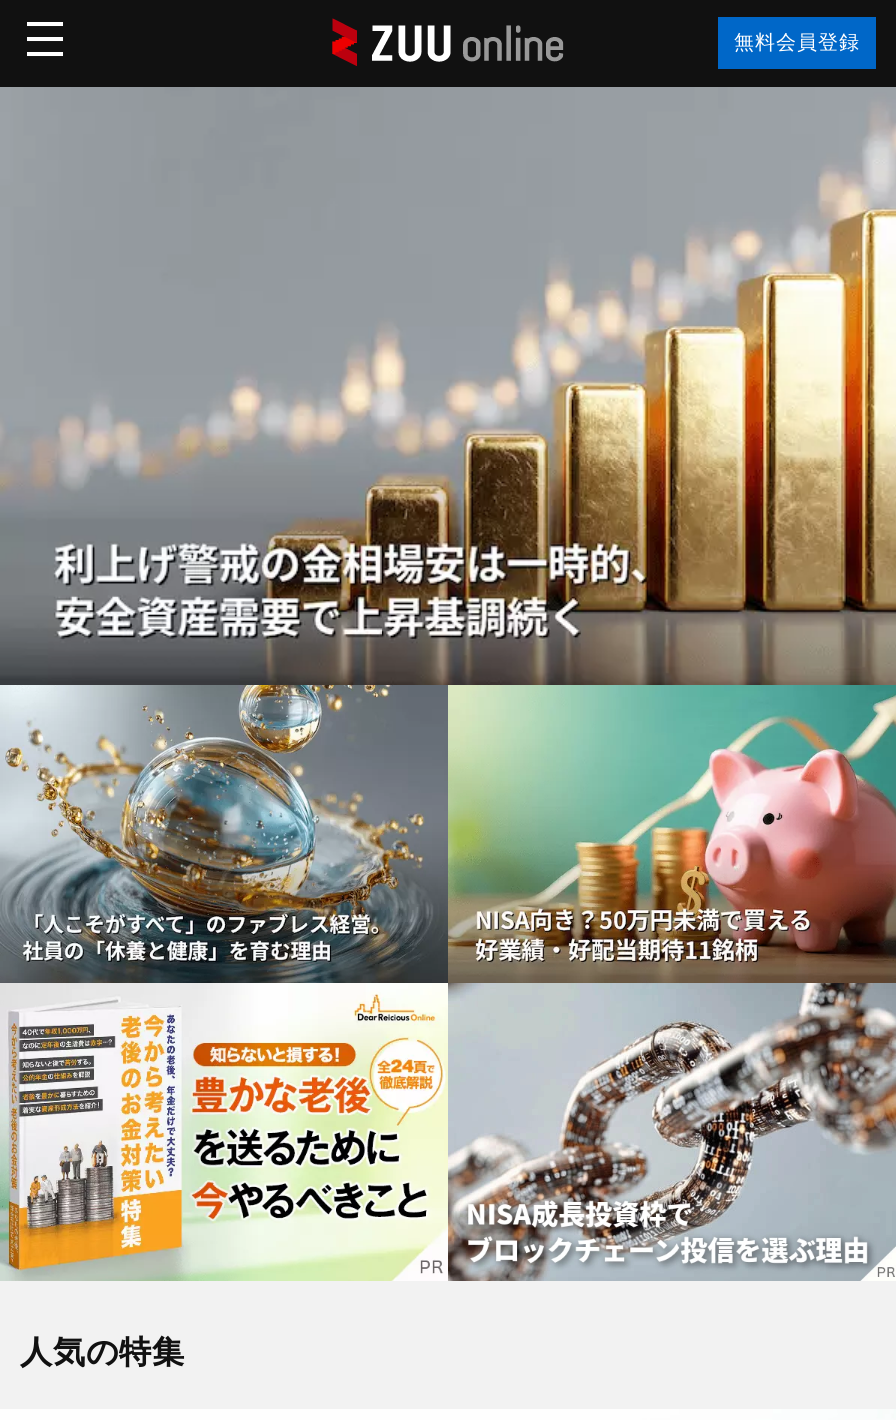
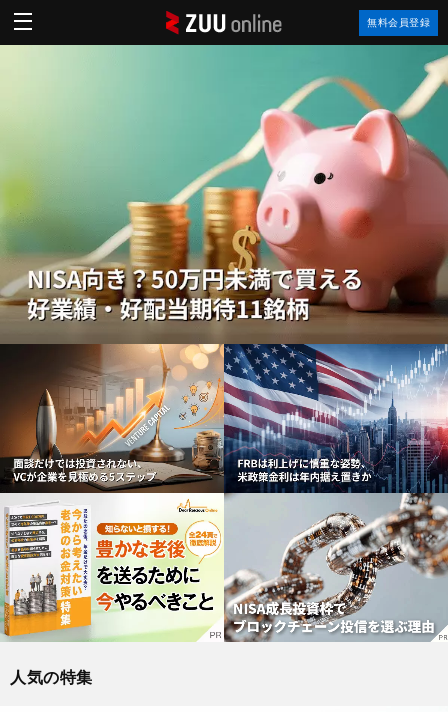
- [image]
+ [image]
